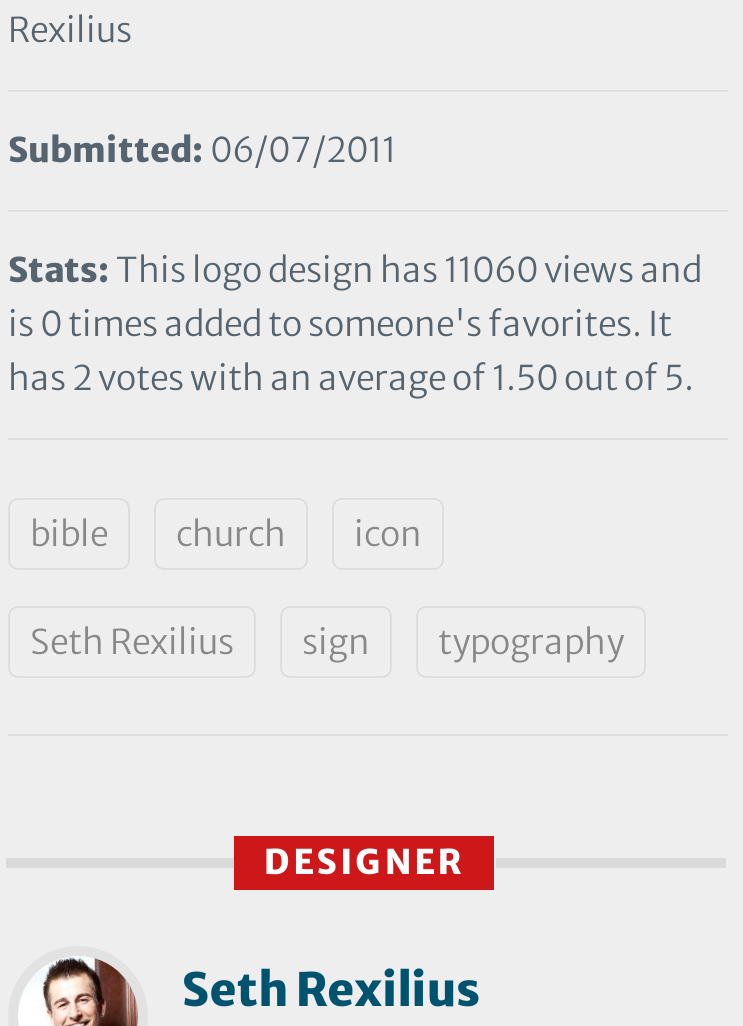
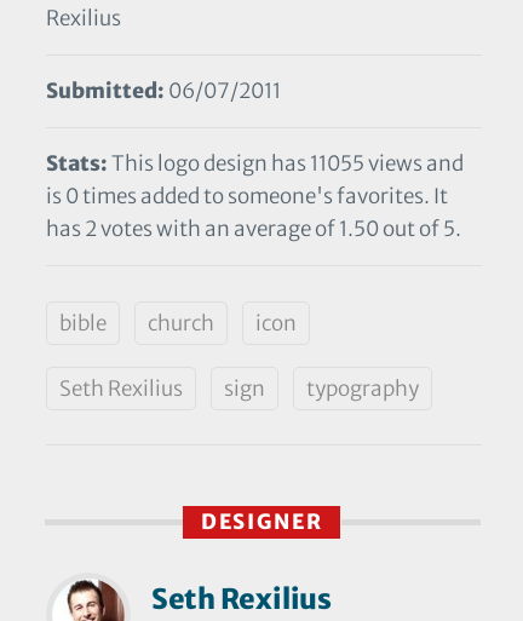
- Stats: This logo design has 11060 views and
+ Stats: This logo design has 11055 views and
